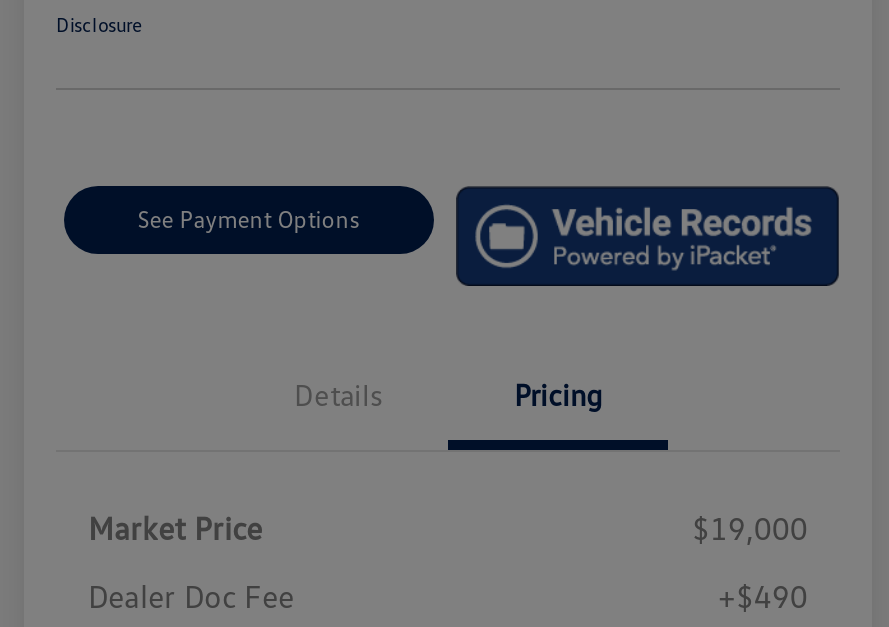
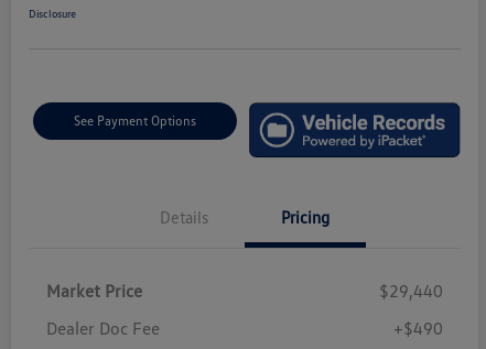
- $19,000
+ $29,440
